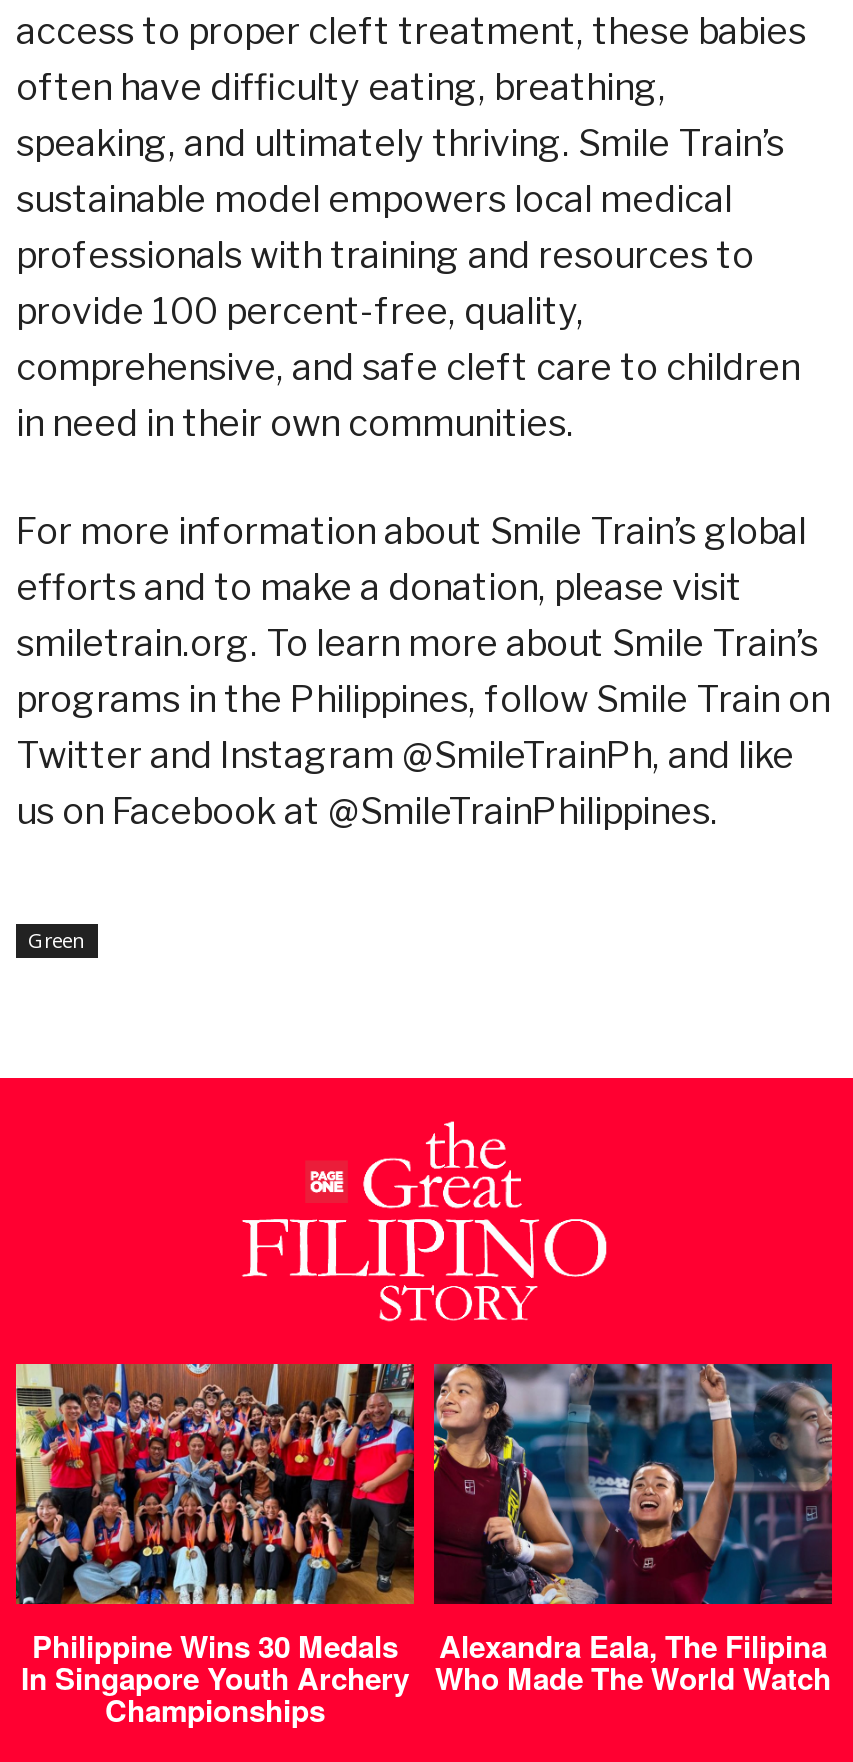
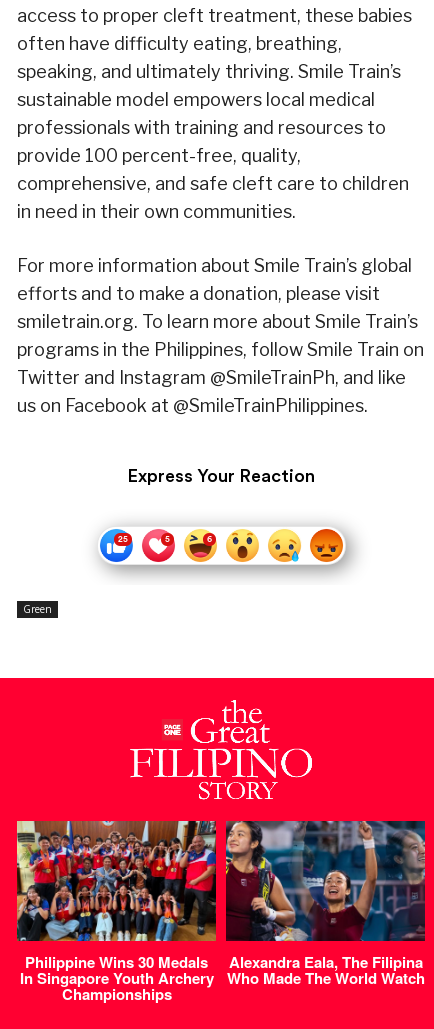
+ [image]

+ Express Your Reaction
